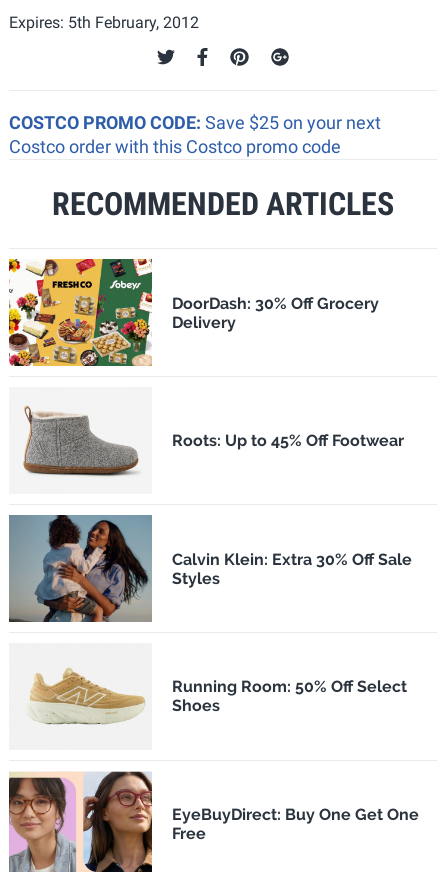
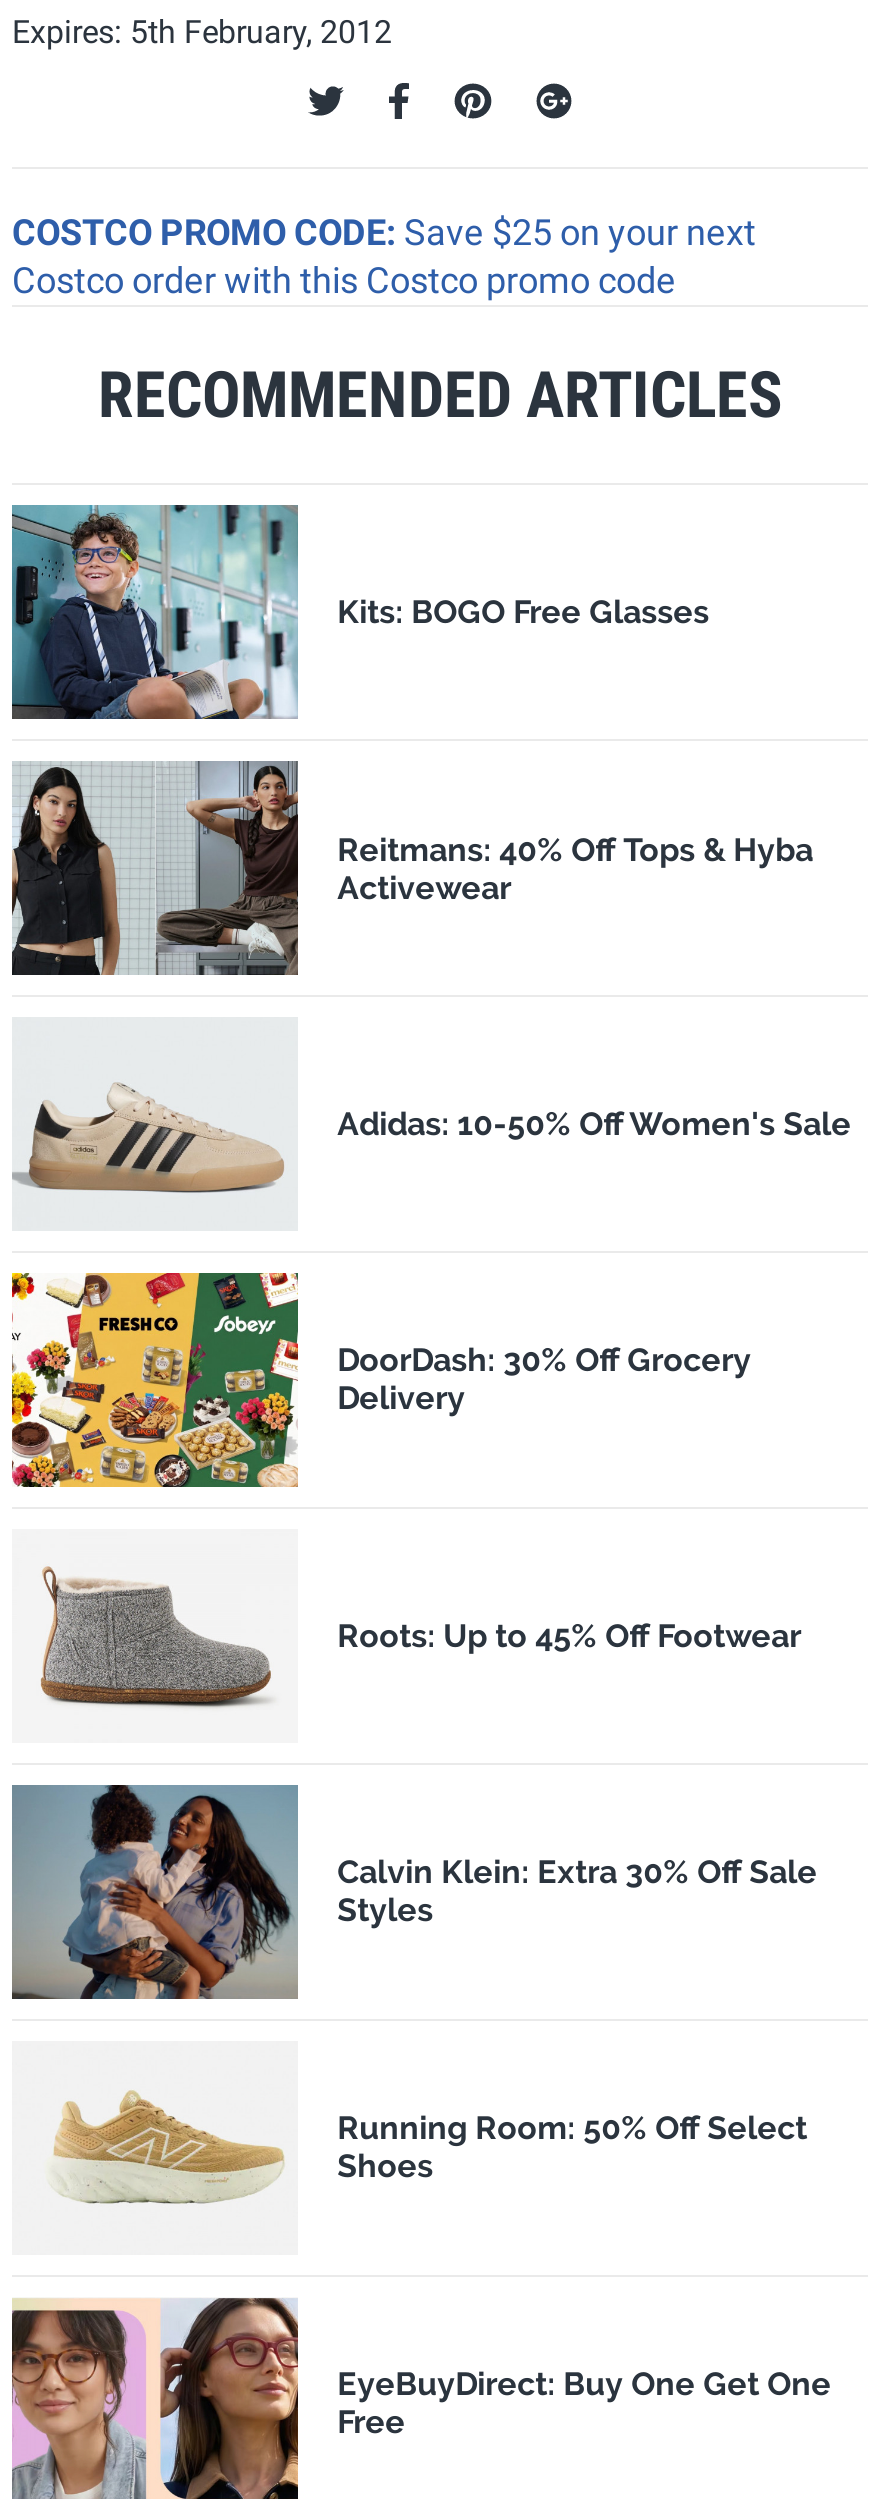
+ [image]
+ Kits: BOGO Free Glasses

+ [image]
+ Reitmans: 40% Off Tops & Hyba
+ Activewear

+ [image]
+ Adidas: 10-50% Off Women's Sale
